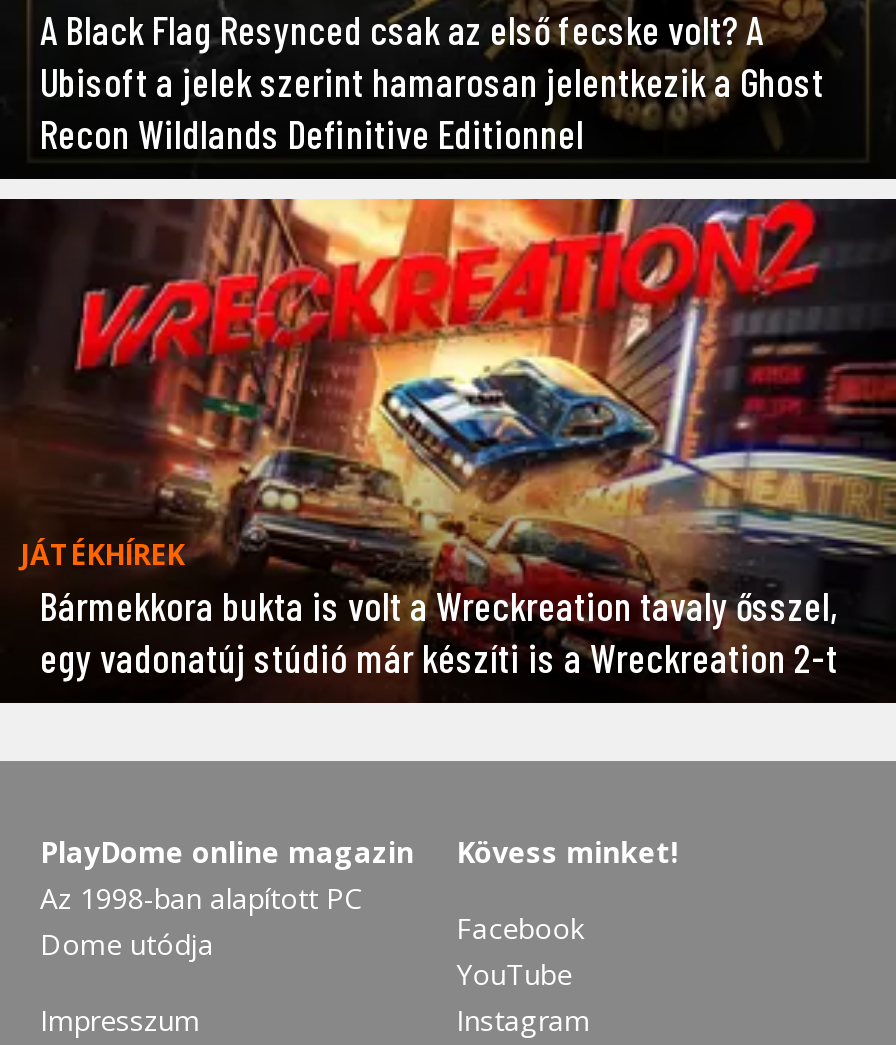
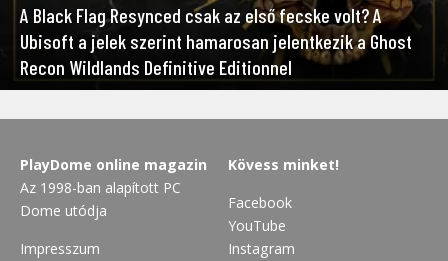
- [image]
- JÁTÉKHÍREK
- Bármekkora bukta is volt a Wreckreation tavaly ősszel,
- egy vadonatúj stúdió már készíti is a Wreckreation 2-t
